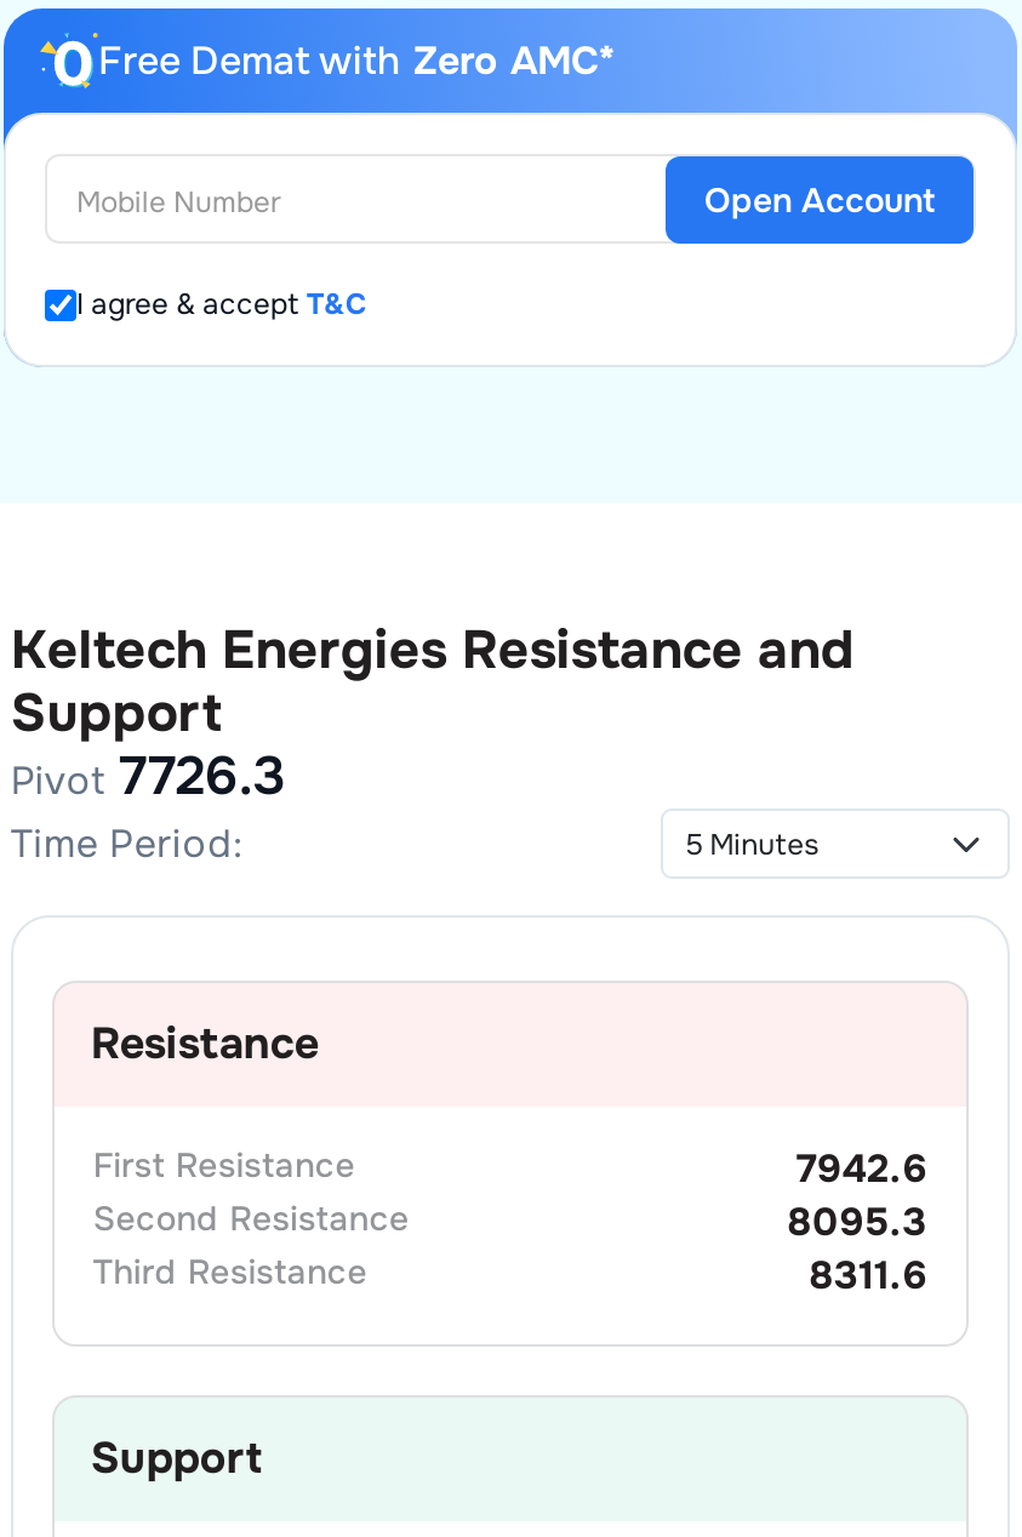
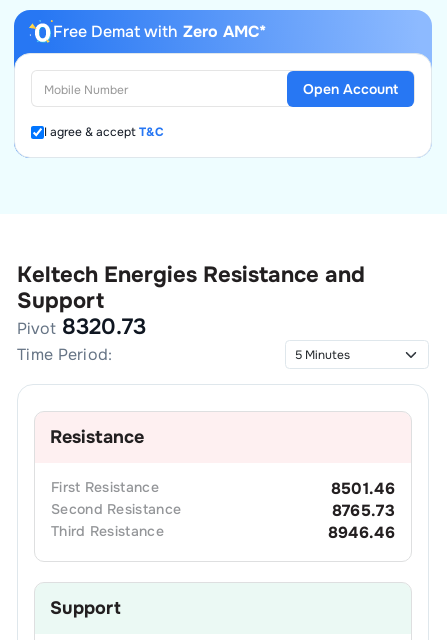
- Pivot 7726.3
+ Pivot 8320.73

- 7942.6
+ 8501.46

- 8095.3
+ 8765.73

- 8311.6
+ 8946.46
